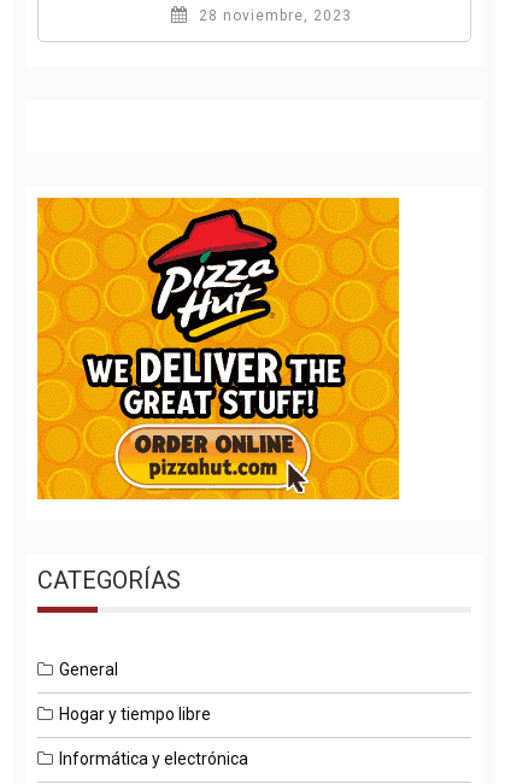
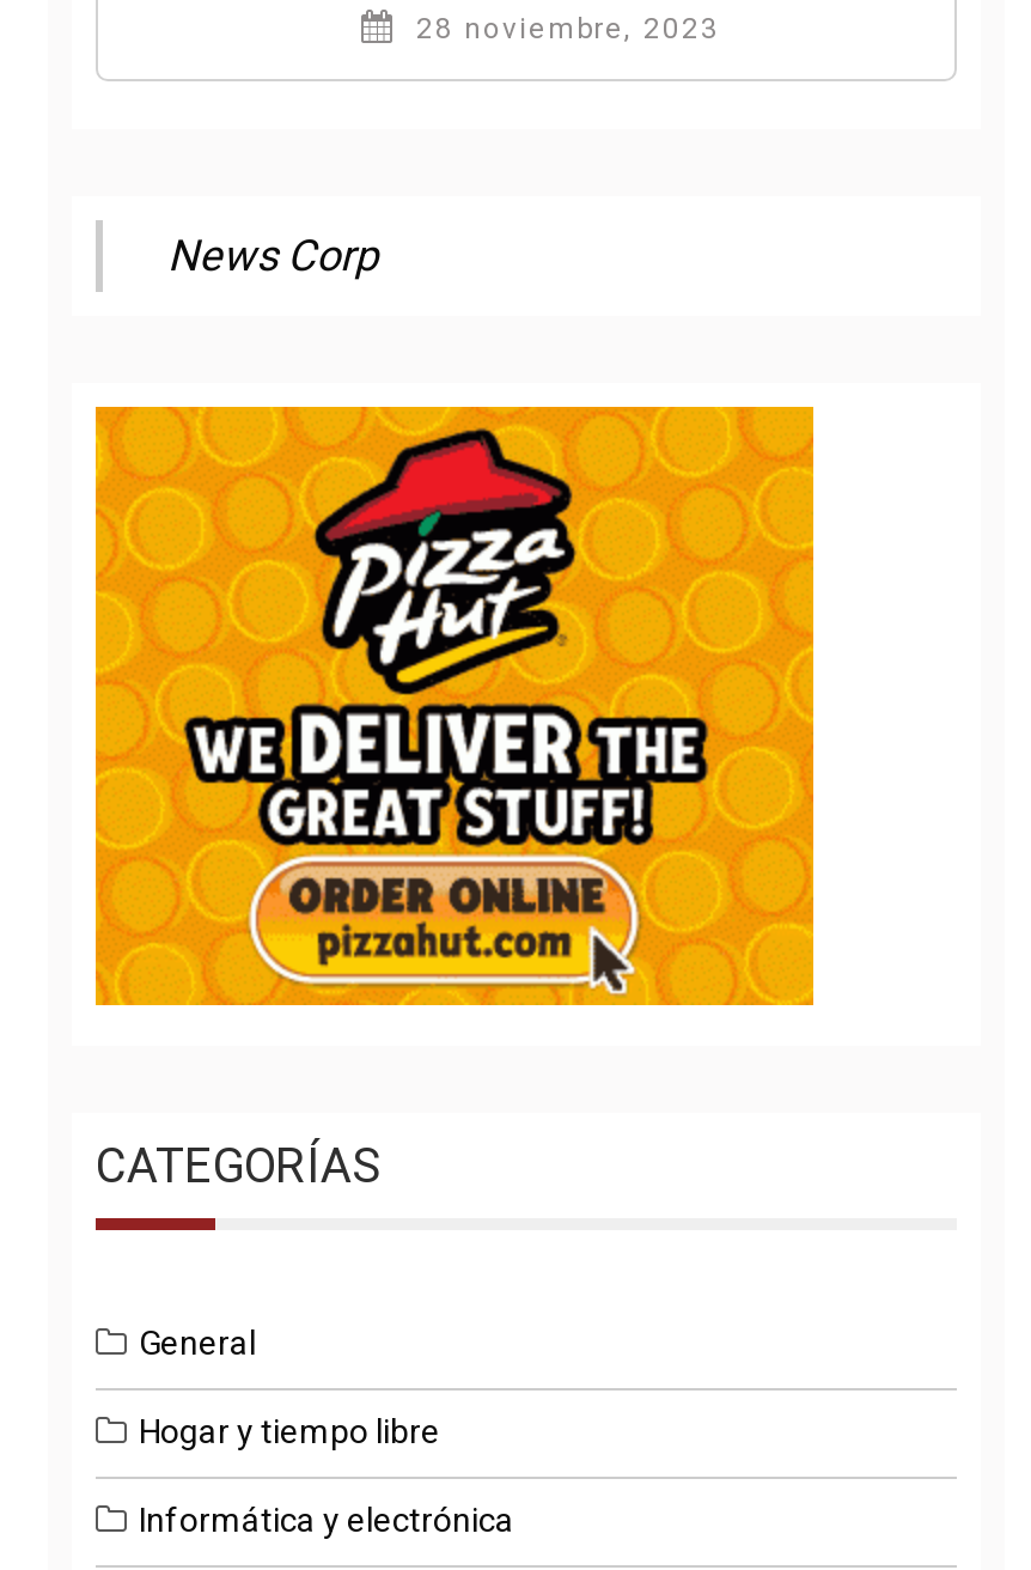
+ News Corp
